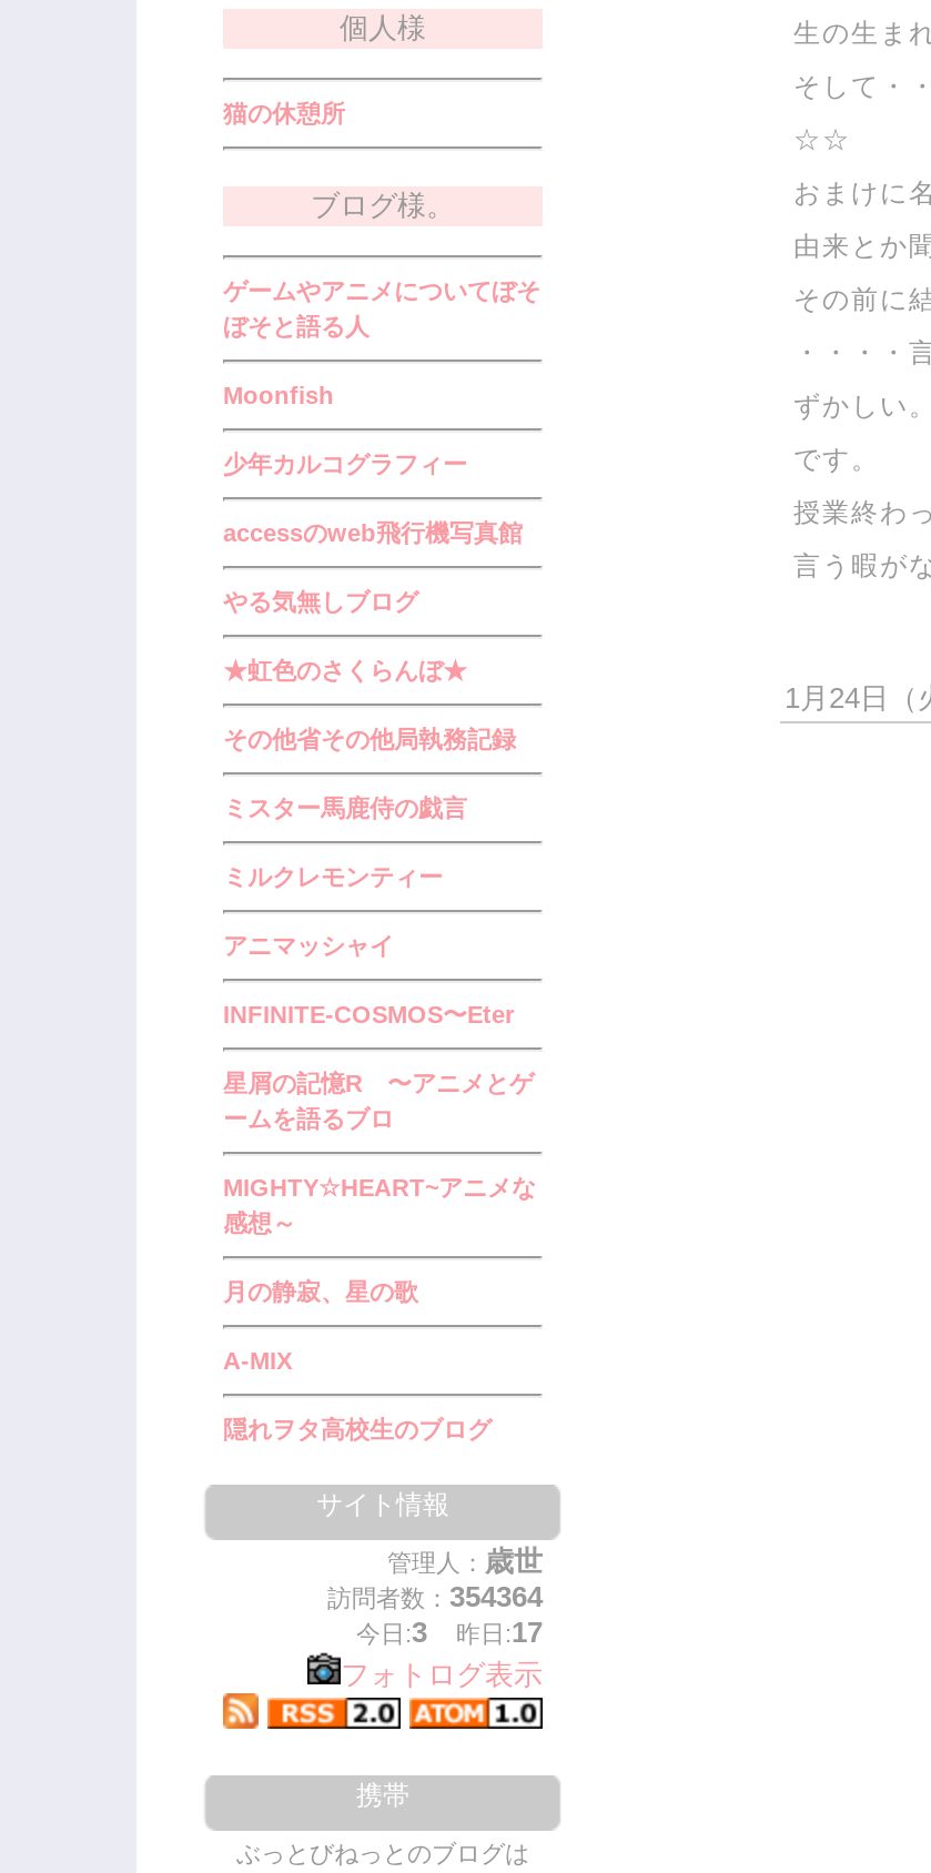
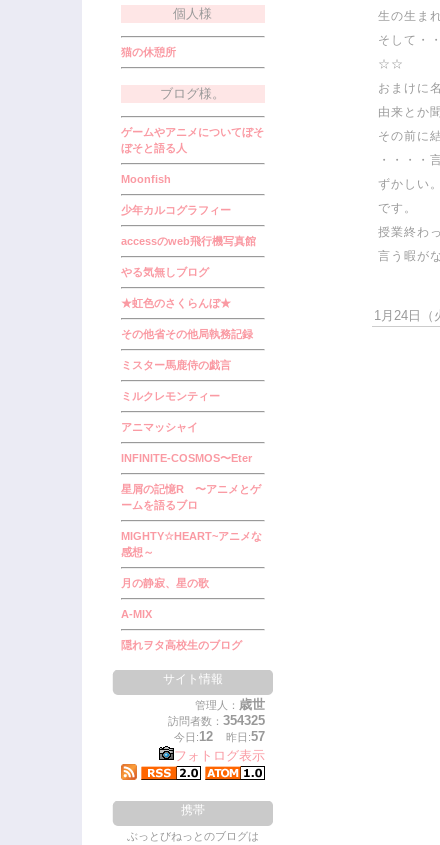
- 訪問者数：354364
+ 訪問者数：354325

- 今日: 3
+ 今日: 12

- 昨日: 17
+ 昨日: 57
